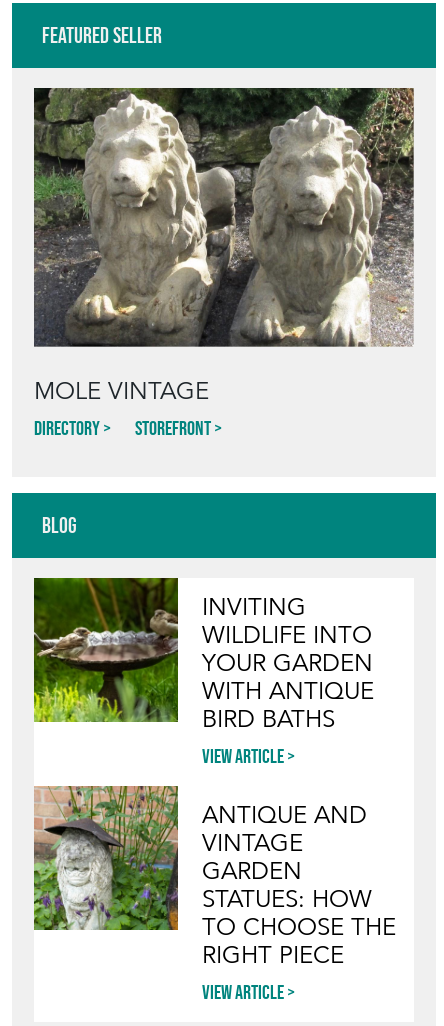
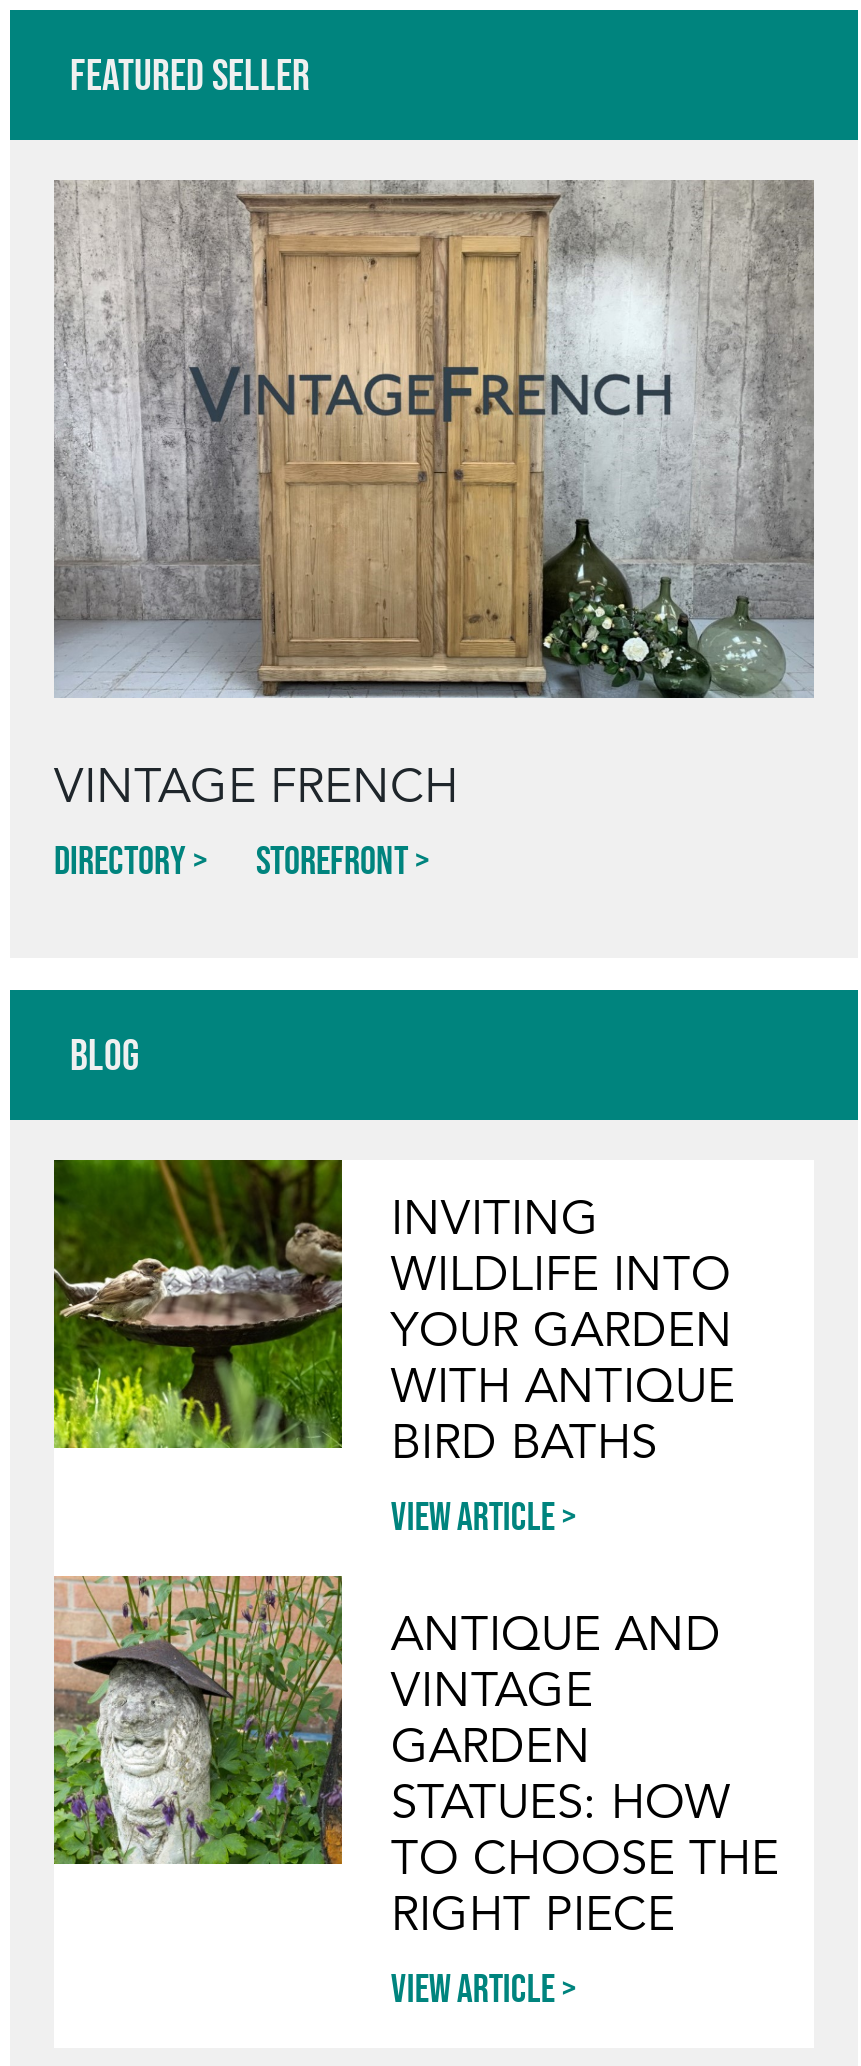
- [image]
- MOLE VINTAGE
+ [image]
+ VINTAGE FRENCH
